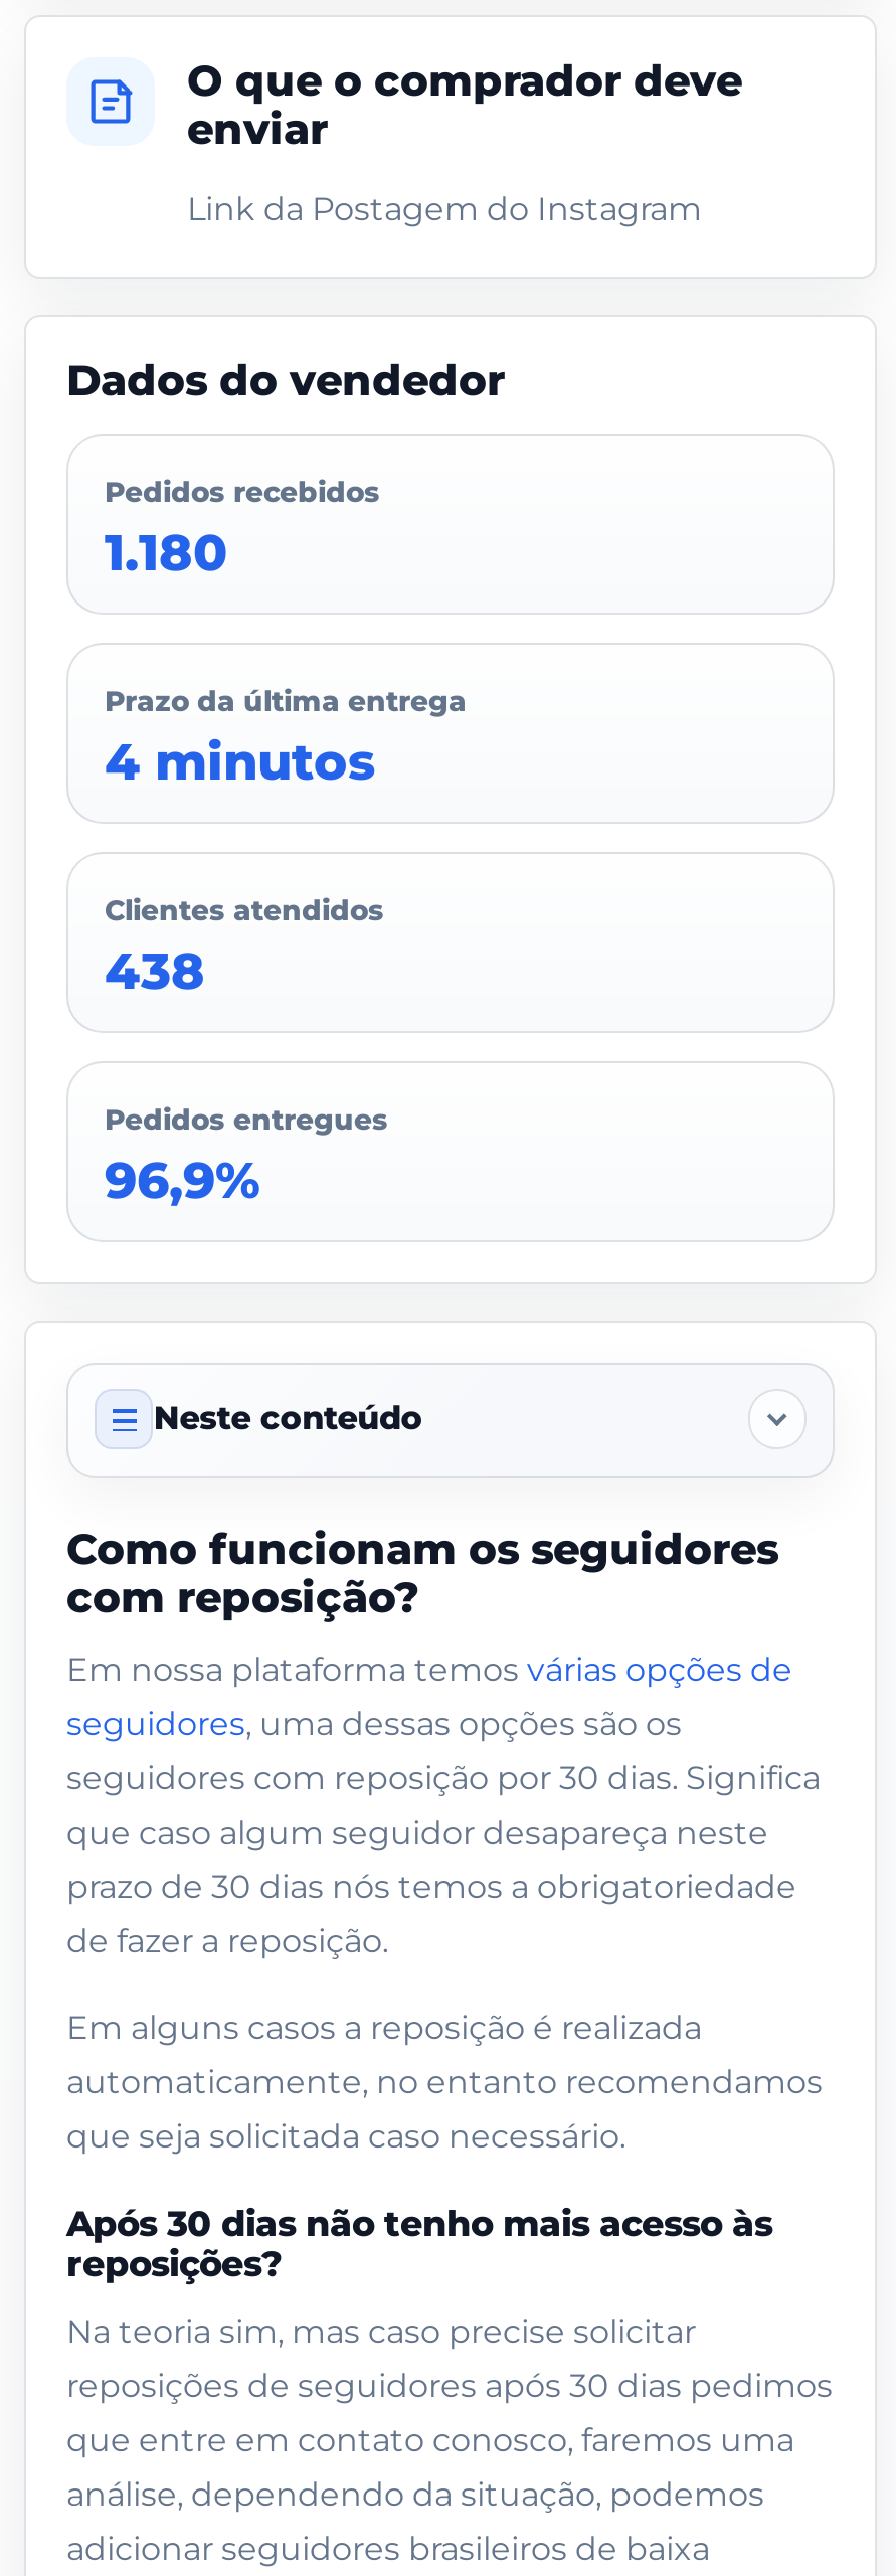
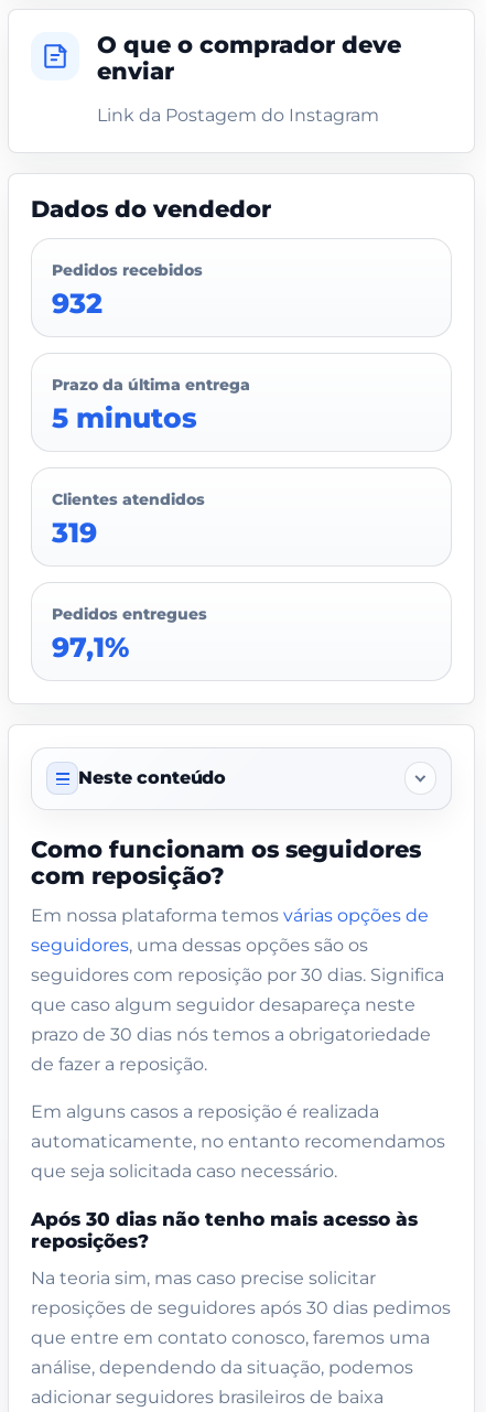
- 1.180
+ 932

- 4 minutos
+ 5 minutos

- 438
+ 319

- 96,9%
+ 97,1%
